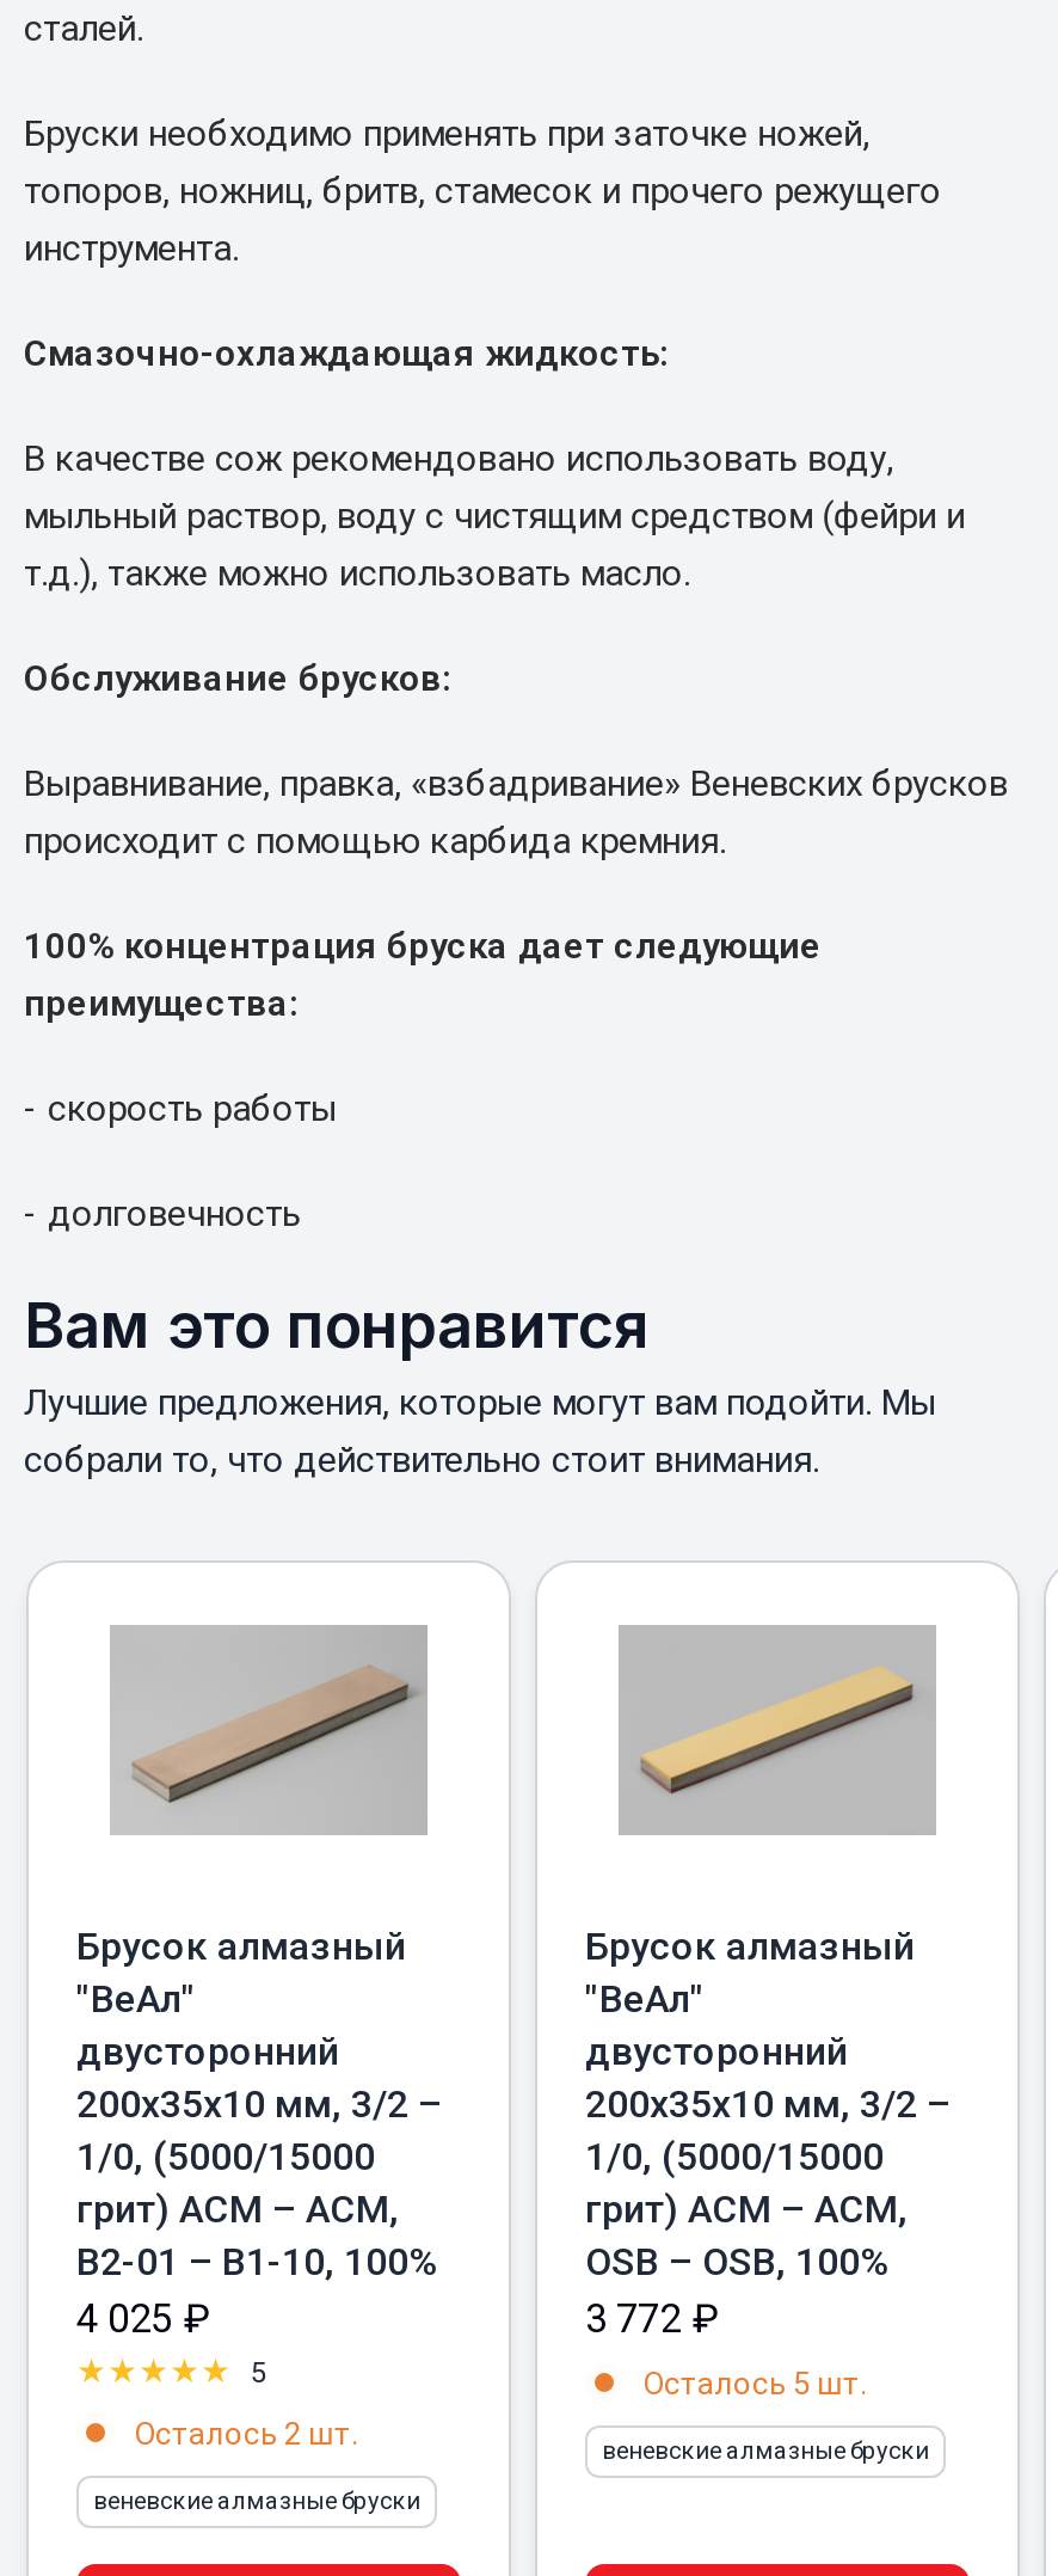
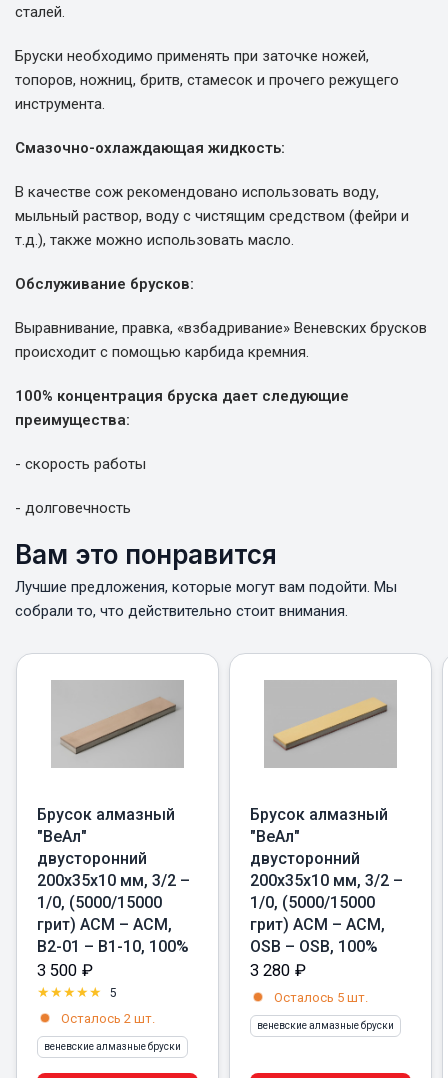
- 4 025 ₽
+ 3 500 ₽

- 3 772 ₽
+ 3 280 ₽
